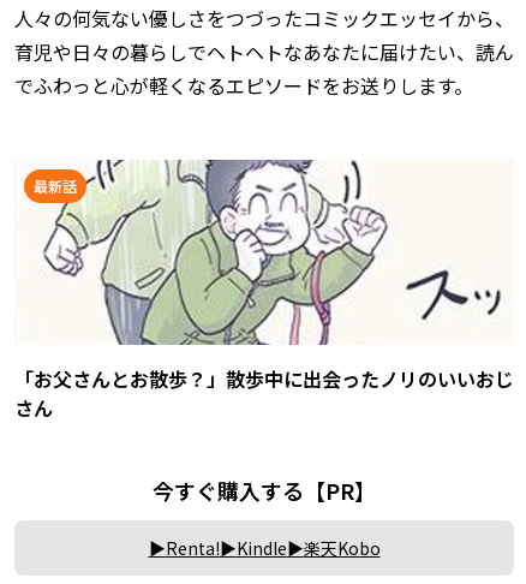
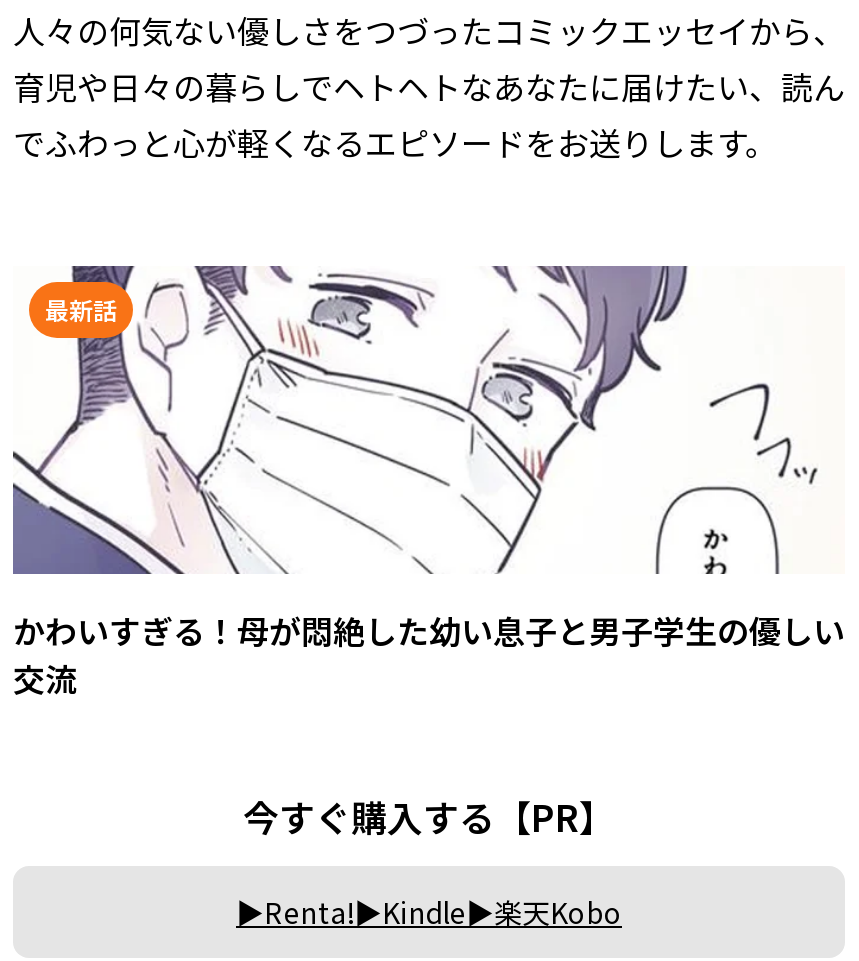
- [image]
- 「お父さんとお散歩？」散歩中に出会ったノリのいいおじ
- さん
+ [image]
+ かわいすぎる！母が悶絶した幼い息子と男子学生の優しい
+ 交流
